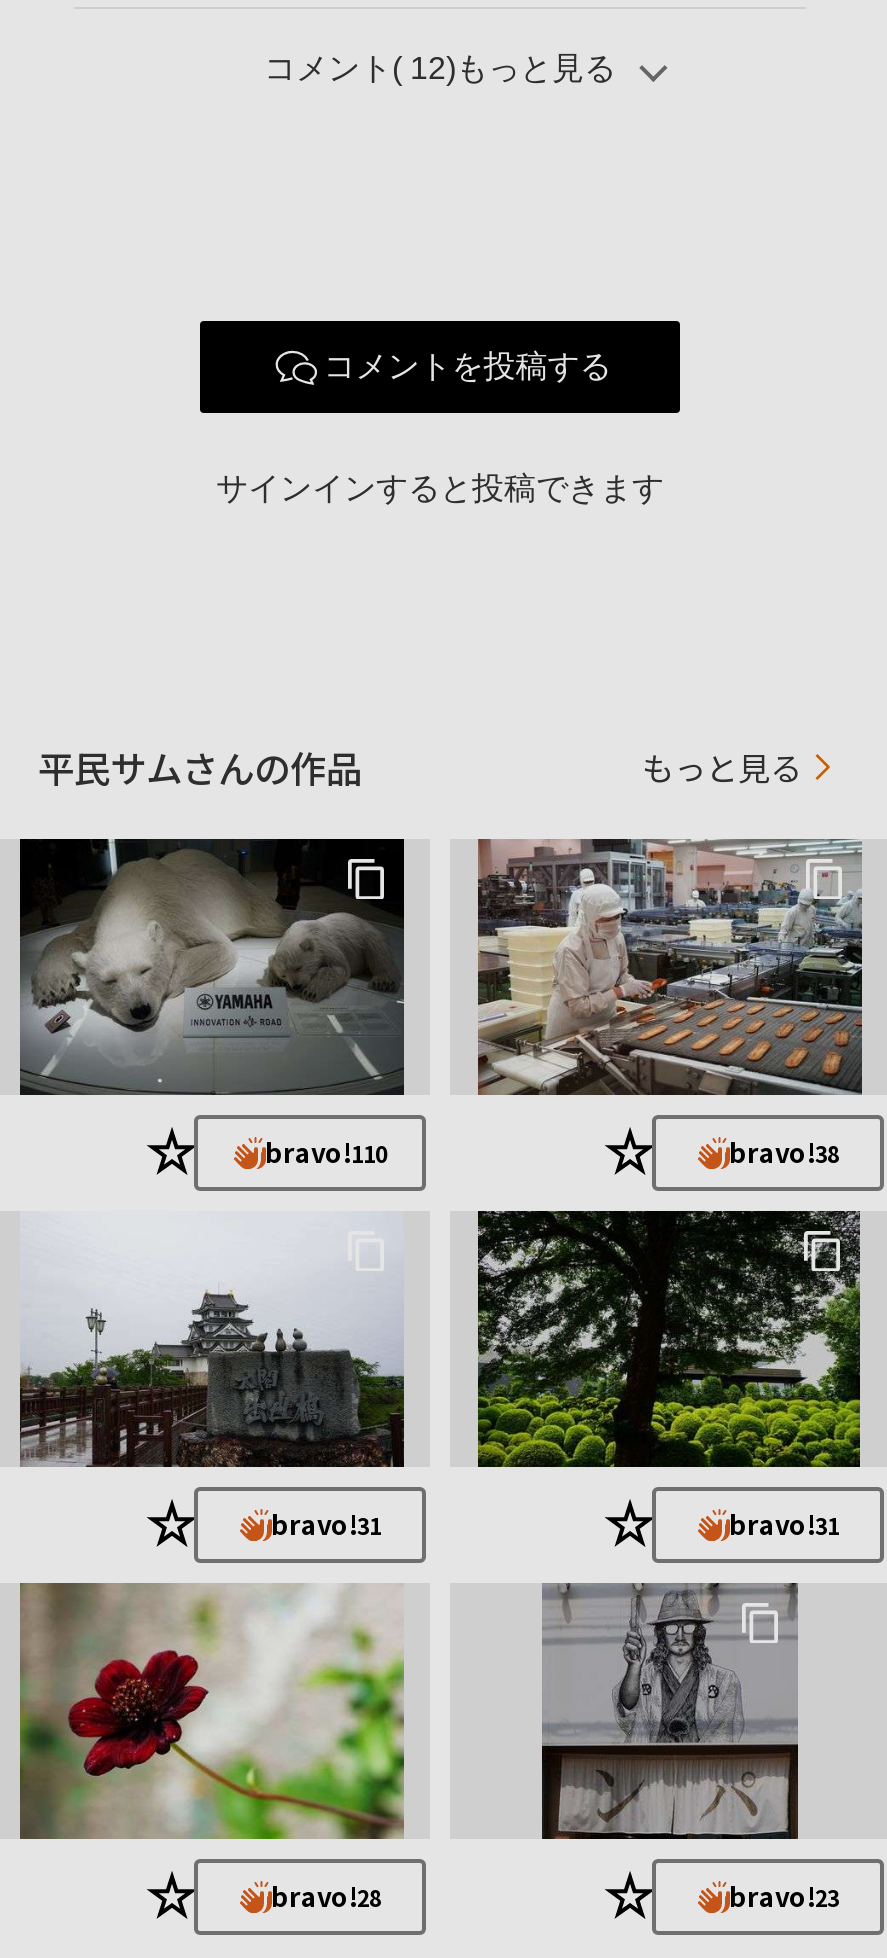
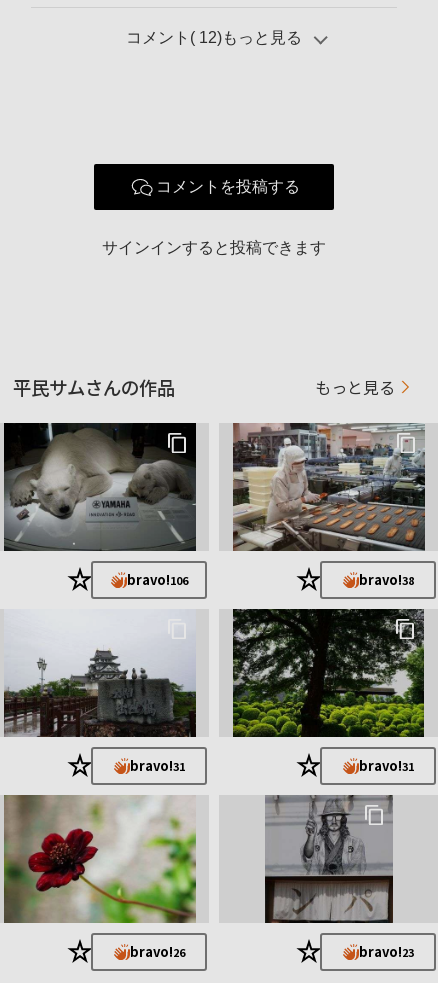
- bravo!110
+ bravo!106

- bravo!28
+ bravo!26
